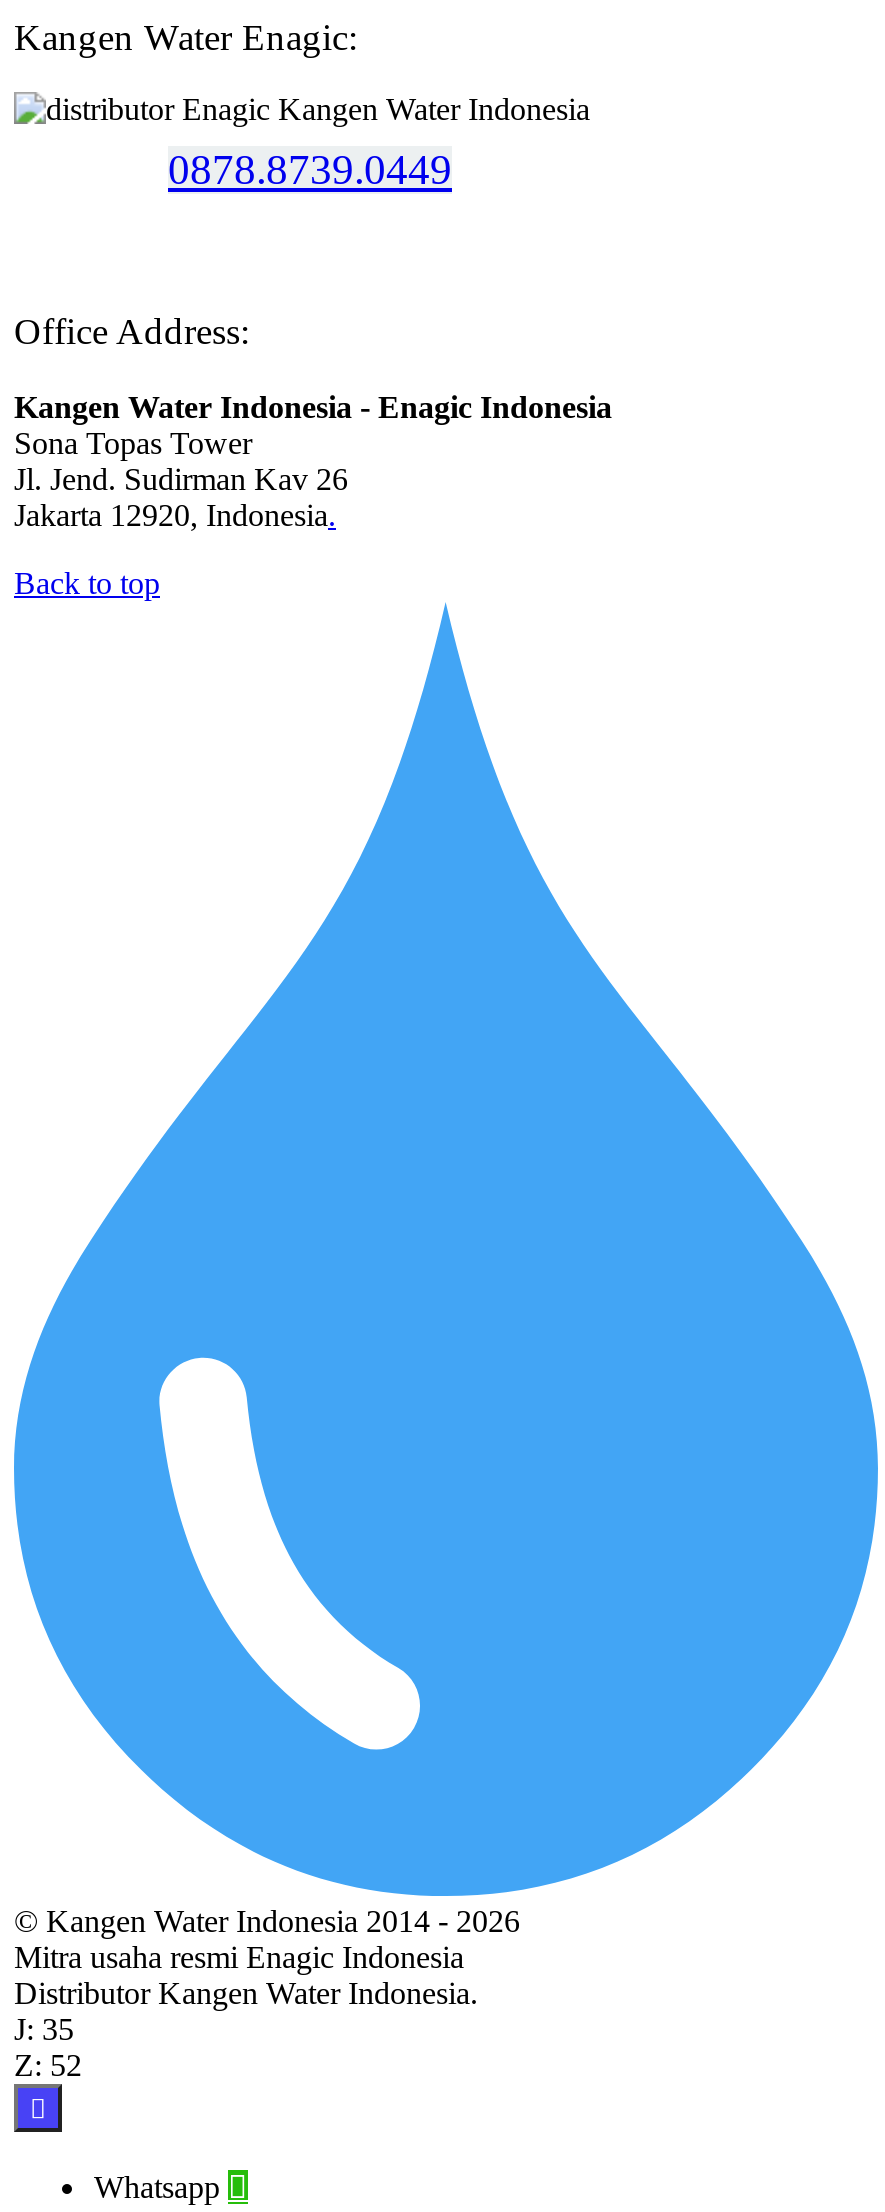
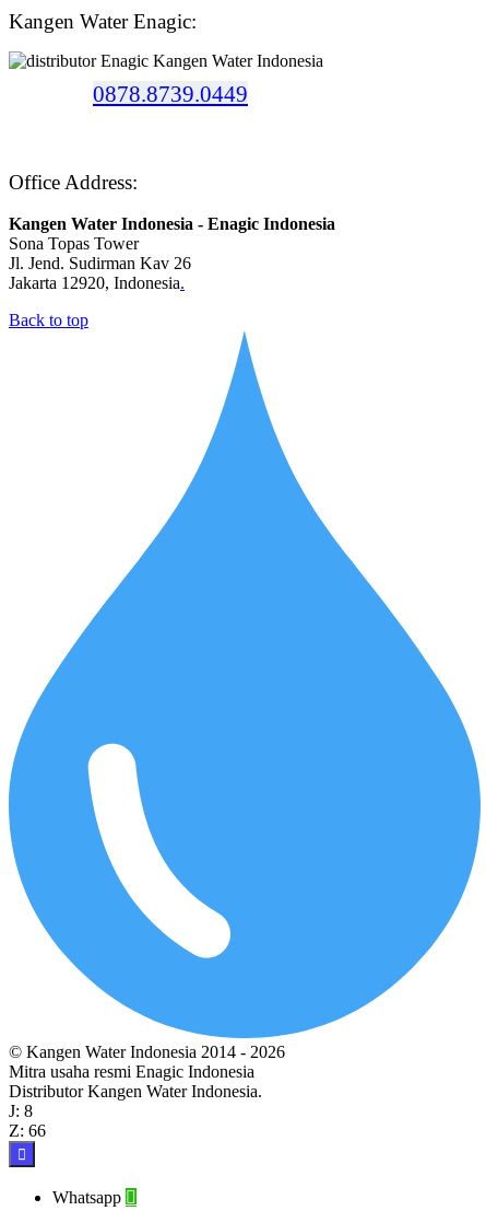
- J: 35
+ J: 8

- Z: 52
+ Z: 66
